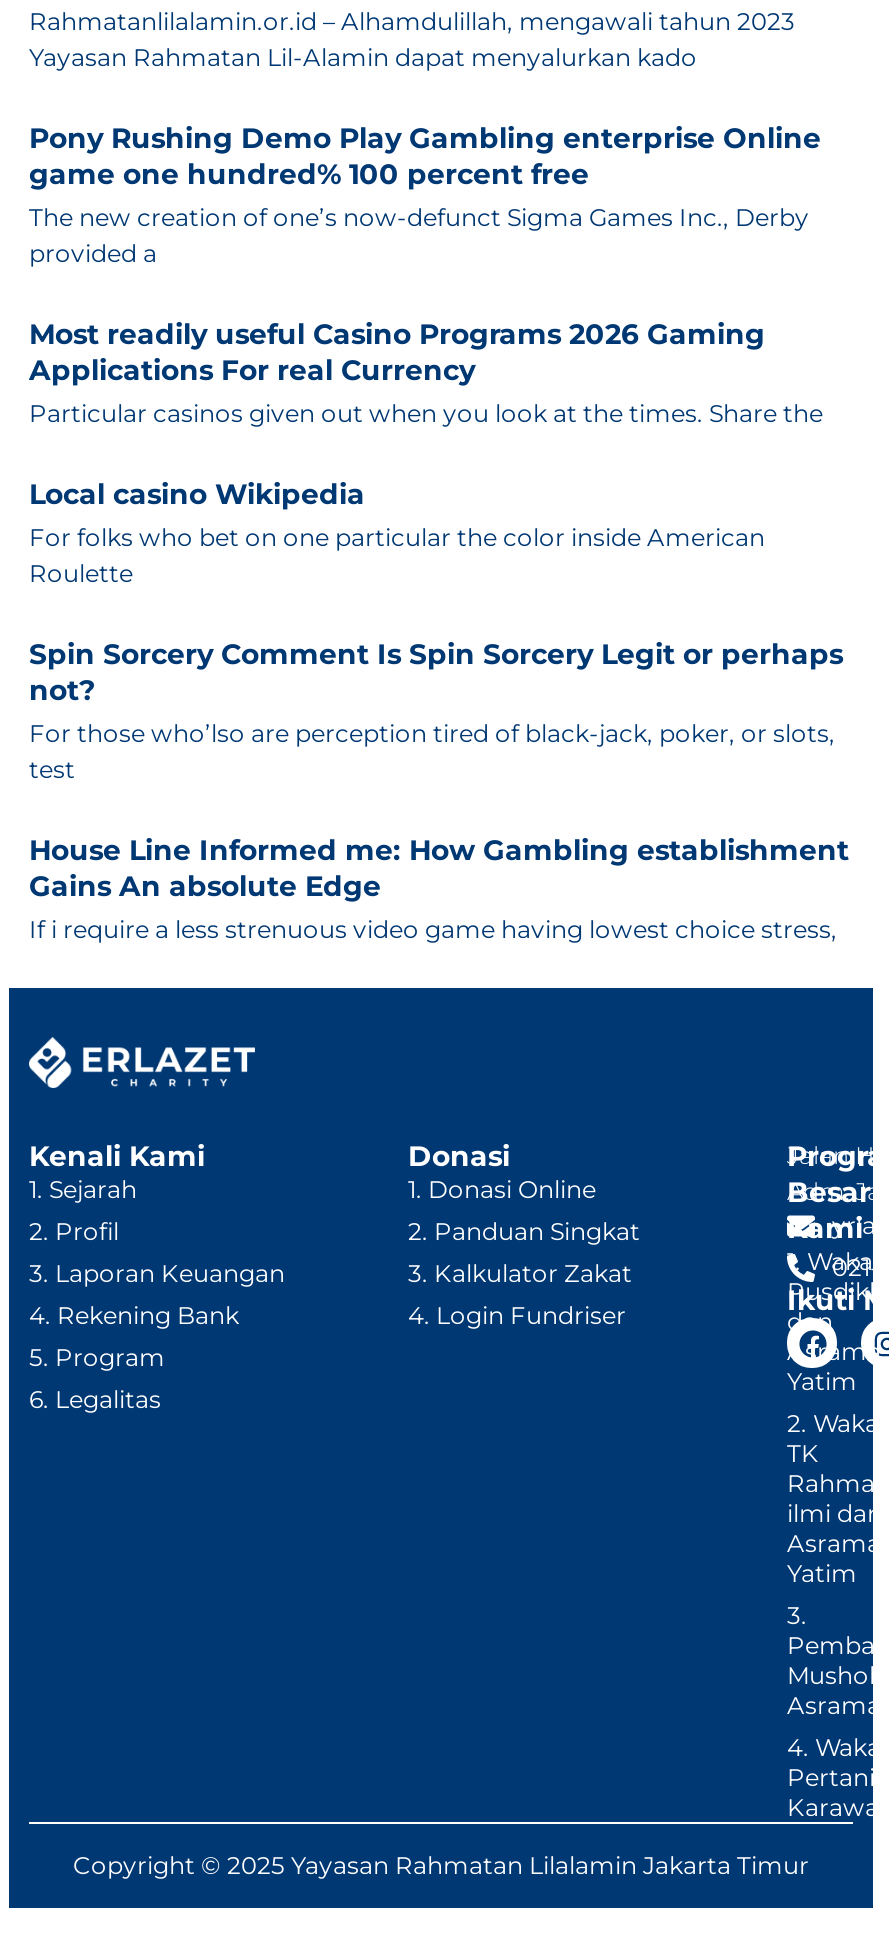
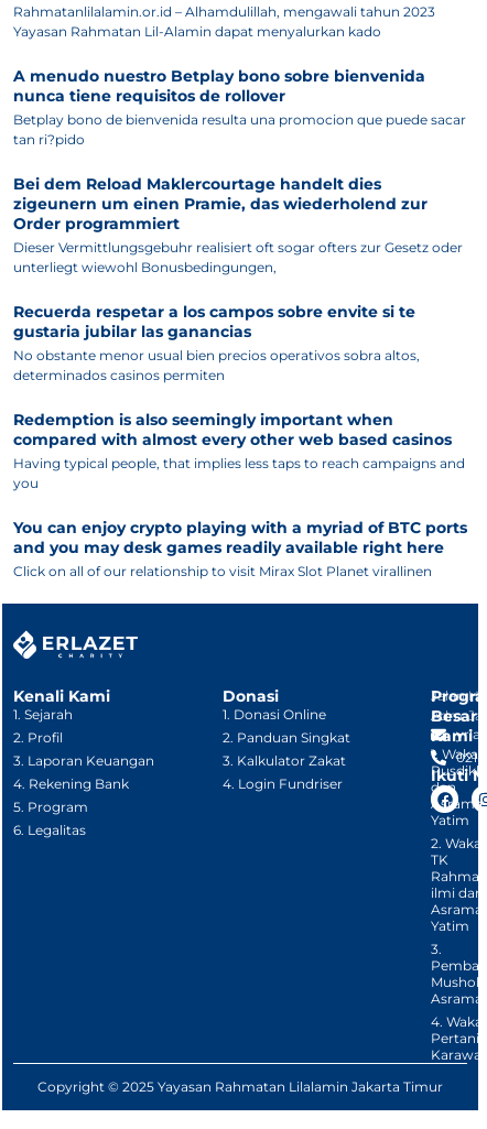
- Pony Rushing Demo Play Gambling enterprise Online
- game one hundred% 100 percent free
- The new creation of one’s now-defunct Sigma Games Inc., Derby
- provided a
+ A menudo nuestro Betplay bono sobre bienvenida
+ nunca tiene requisitos de rollover
+ Betplay bono de bienvenida resulta una promocion que puede sacar
+ tan ri?pido

- Most readily useful Casino Programs 2026 Gaming
- Applications For real Currency
- Particular casinos given out when you look at the times. Share the
+ Bei dem Reload Maklercourtage handelt dies
+ zigeunern um einen Pramie, das wiederholend zur
+ Order programmiert
+ Dieser Vermittlungsgebuhr realisiert oft sogar ofters zur Gesetz oder
+ unterliegt wiewohl Bonusbedingungen,

- Local casino Wikipedia
- For folks who bet on one particular the color inside American
- Roulette
+ Recuerda respetar a los campos sobre envite si te
+ gustaria jubilar las ganancias
+ No obstante menor usual bien precios operativos sobra altos,
+ determinados casinos permiten

- Spin Sorcery Comment Is Spin Sorcery Legit or perhaps
- not?
- For those who’lso are perception tired of black-jack, poker, or slots,
- test
+ Redemption is also seemingly important when
+ compared with almost every other web based casinos
+ Having typical people, that implies less taps to reach campaigns and
+ you

- House Line Informed me: How Gambling establishment
- Gains An absolute Edge
- If i require a less strenuous video game having lowest choice stress,
+ You can enjoy crypto playing with a myriad of BTC ports
+ and you may desk games readily available right here
+ Click on all of our relationship to visit Mirax Slot Planet virallinen
